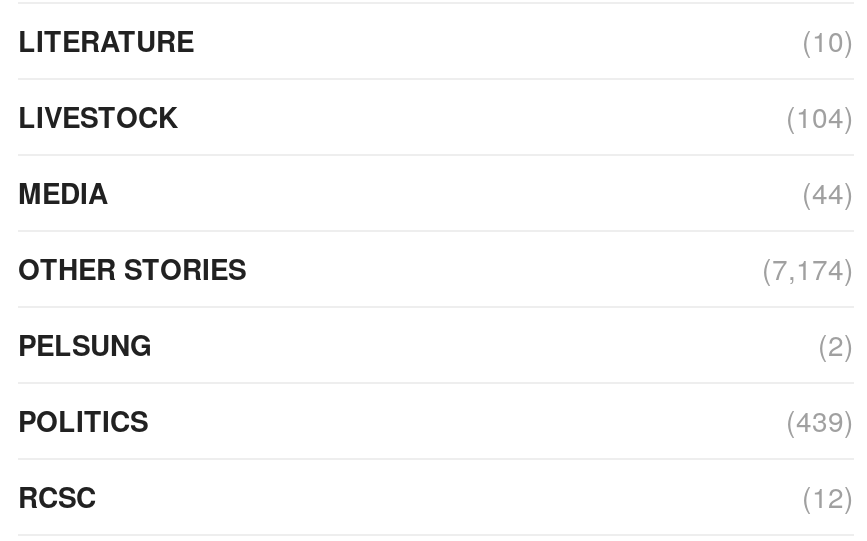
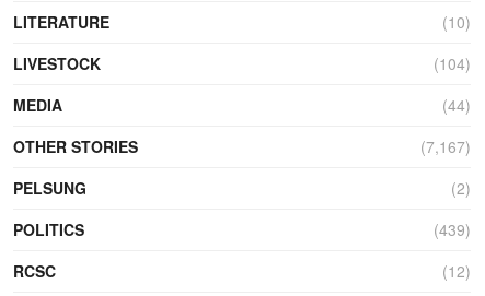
- (7,174)
+ (7,167)
